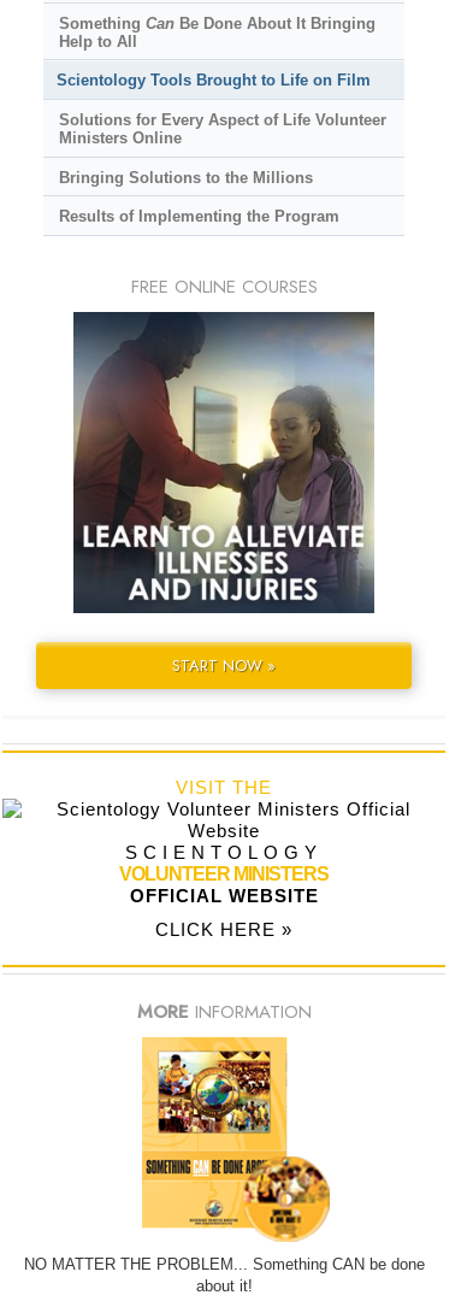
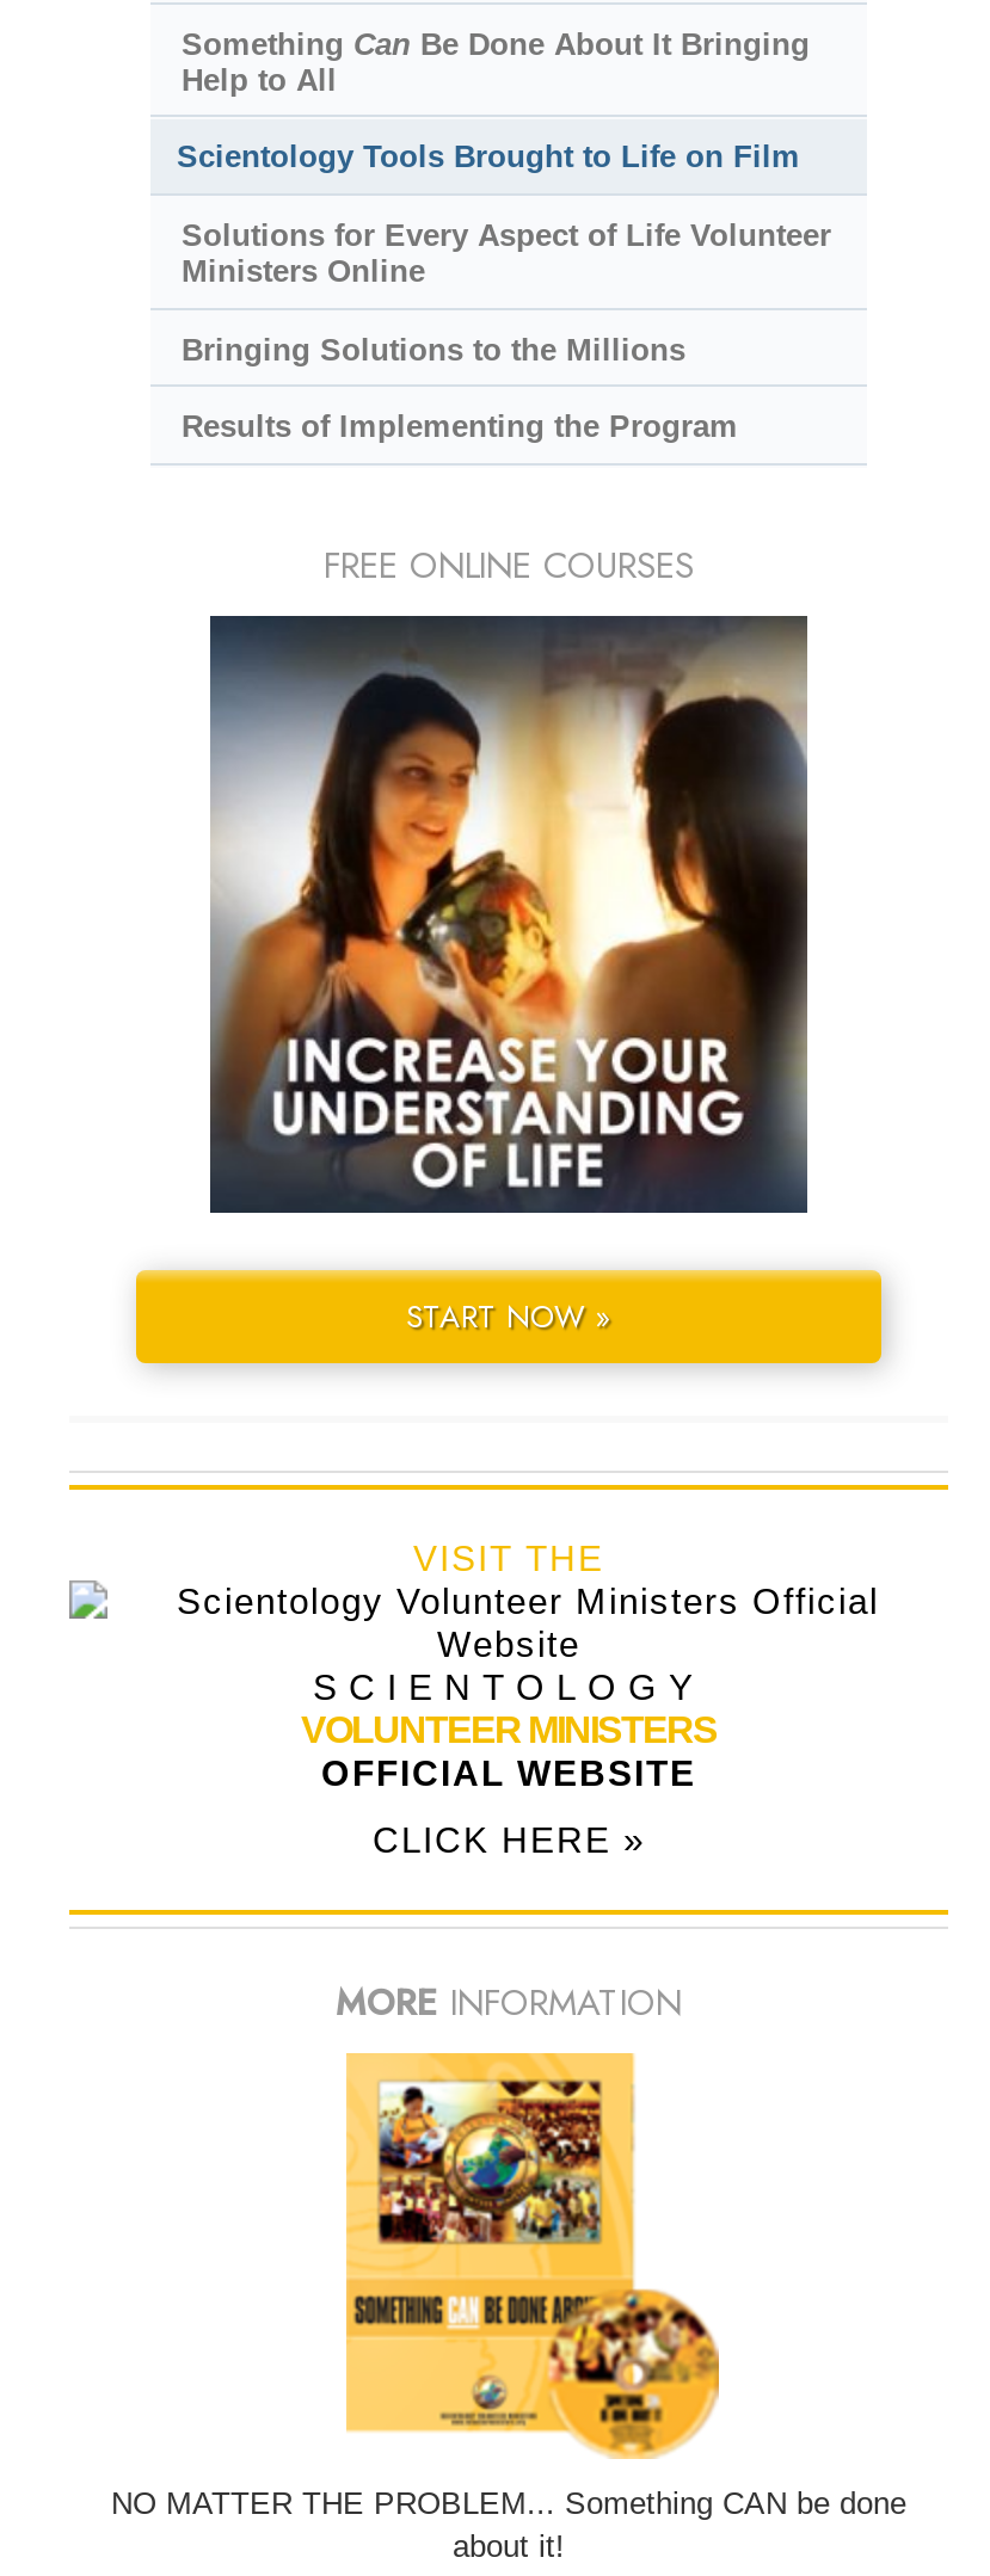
- [image]
+ [image]
